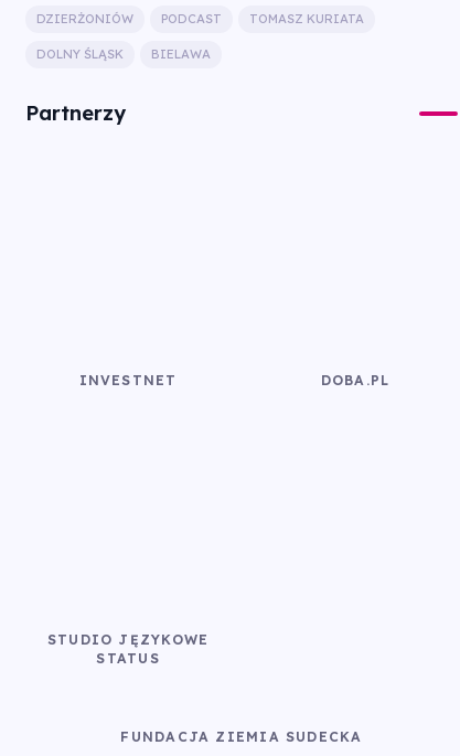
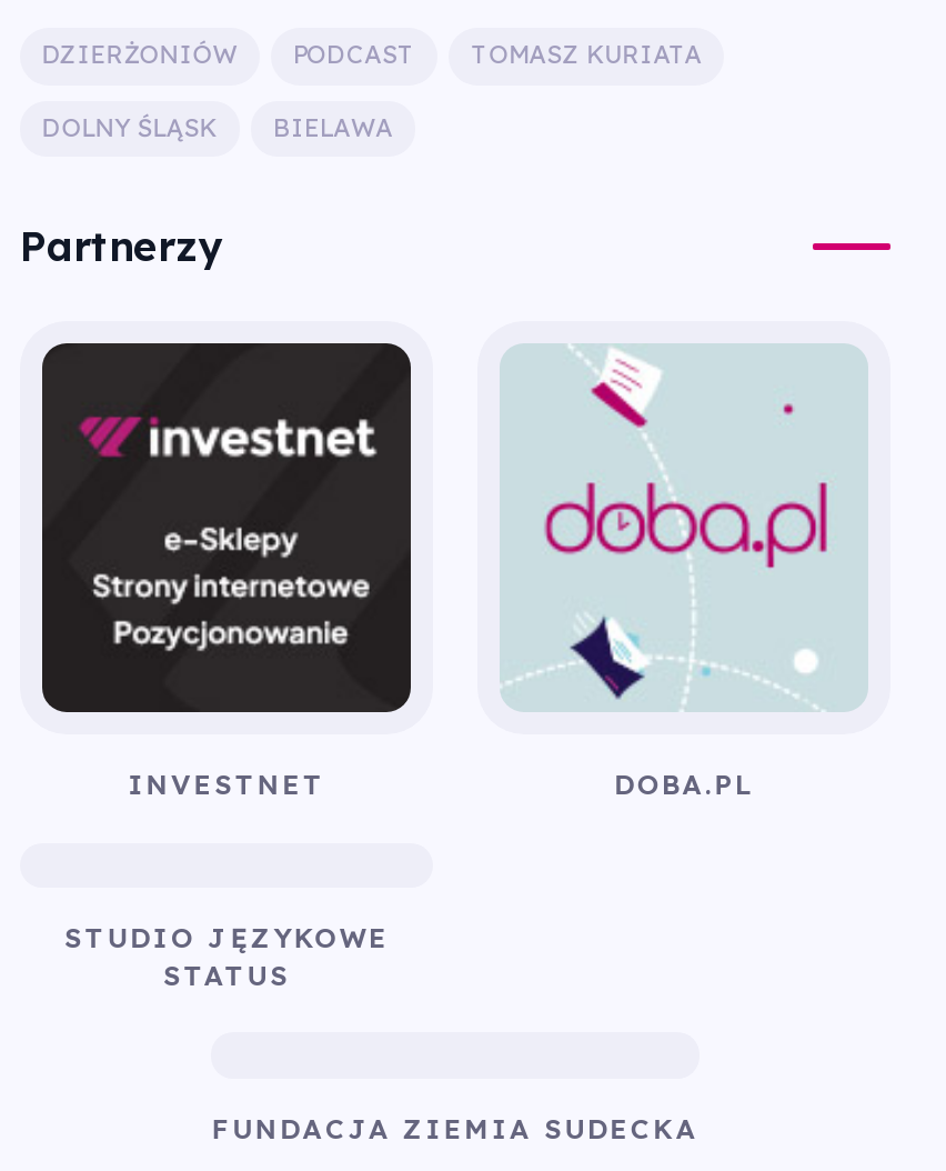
+ [image]

+ [image]
